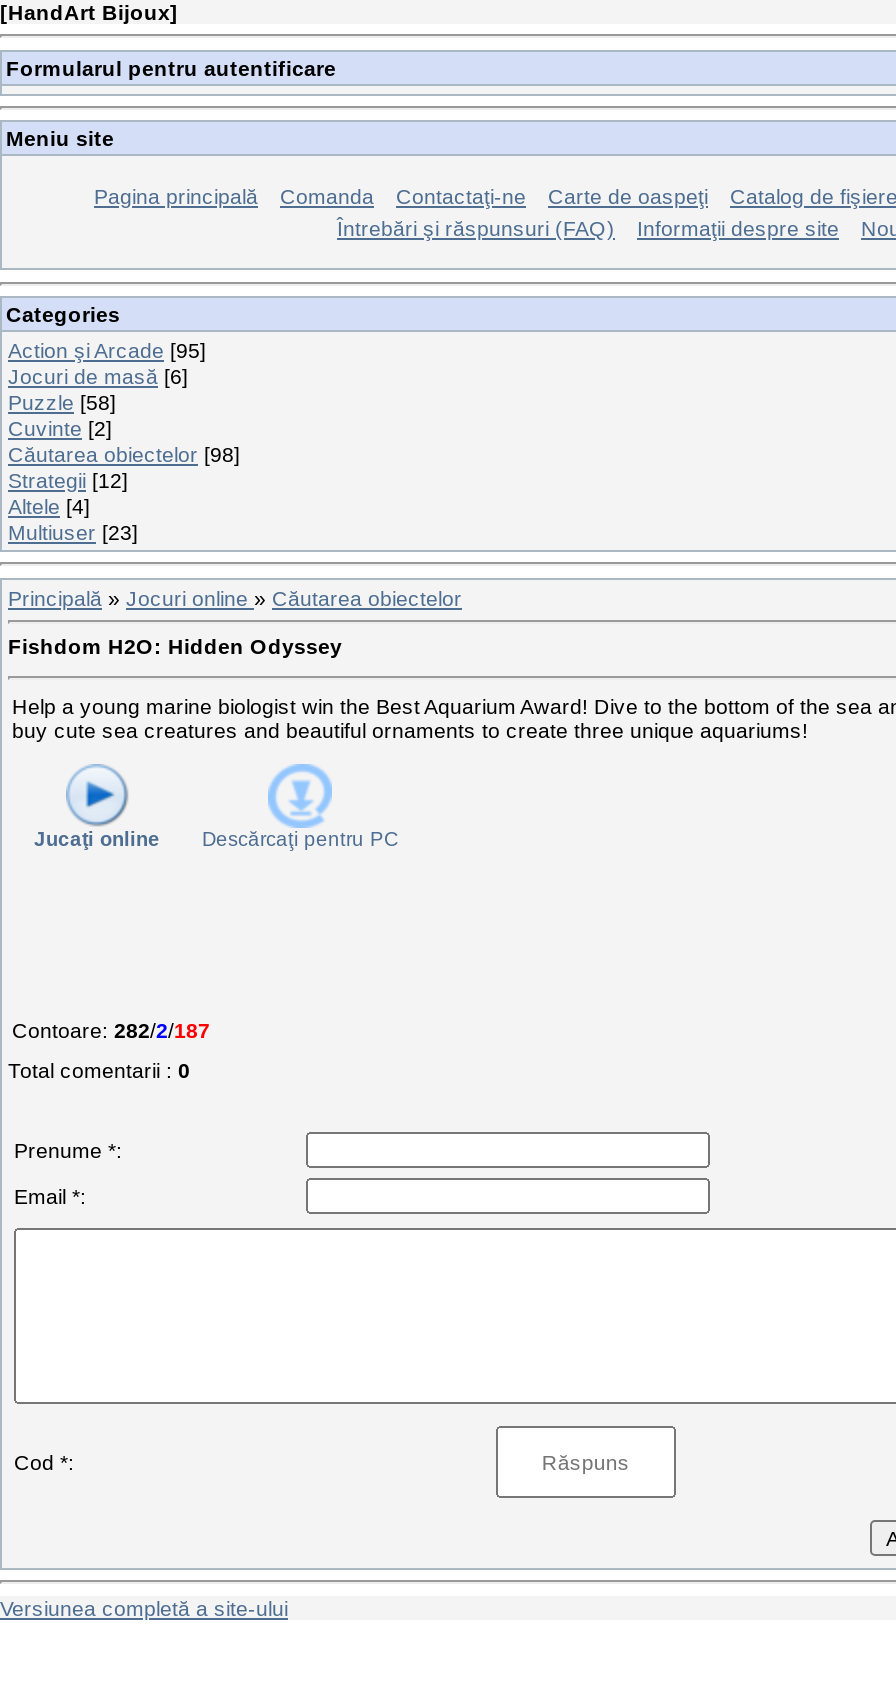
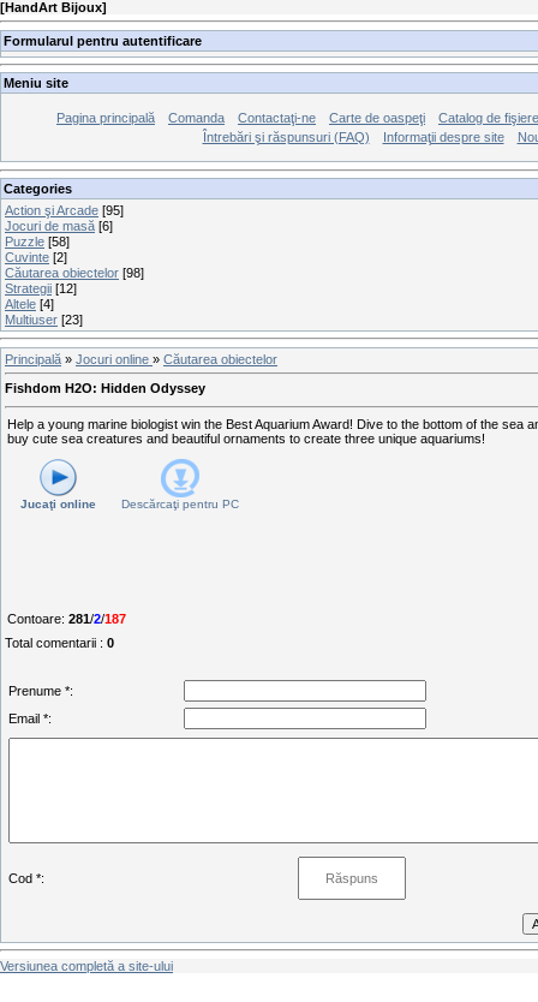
- Contoare: 282/2/187
+ Contoare: 281/2/187
